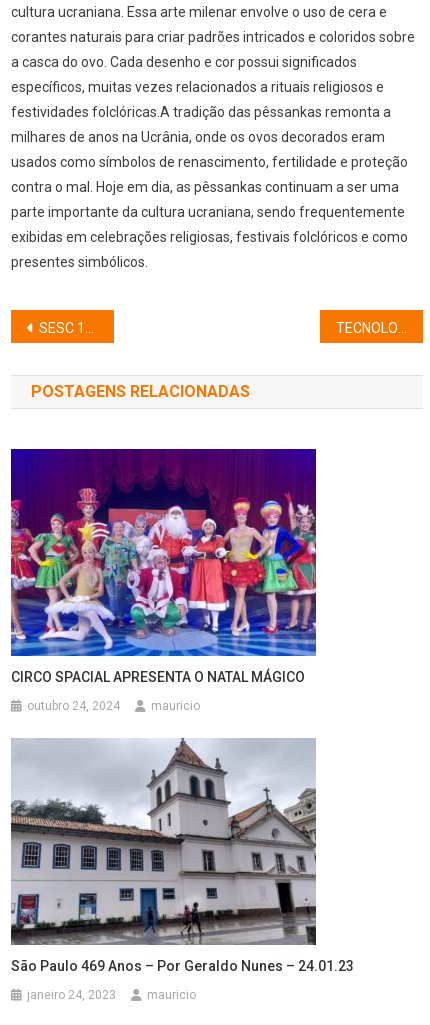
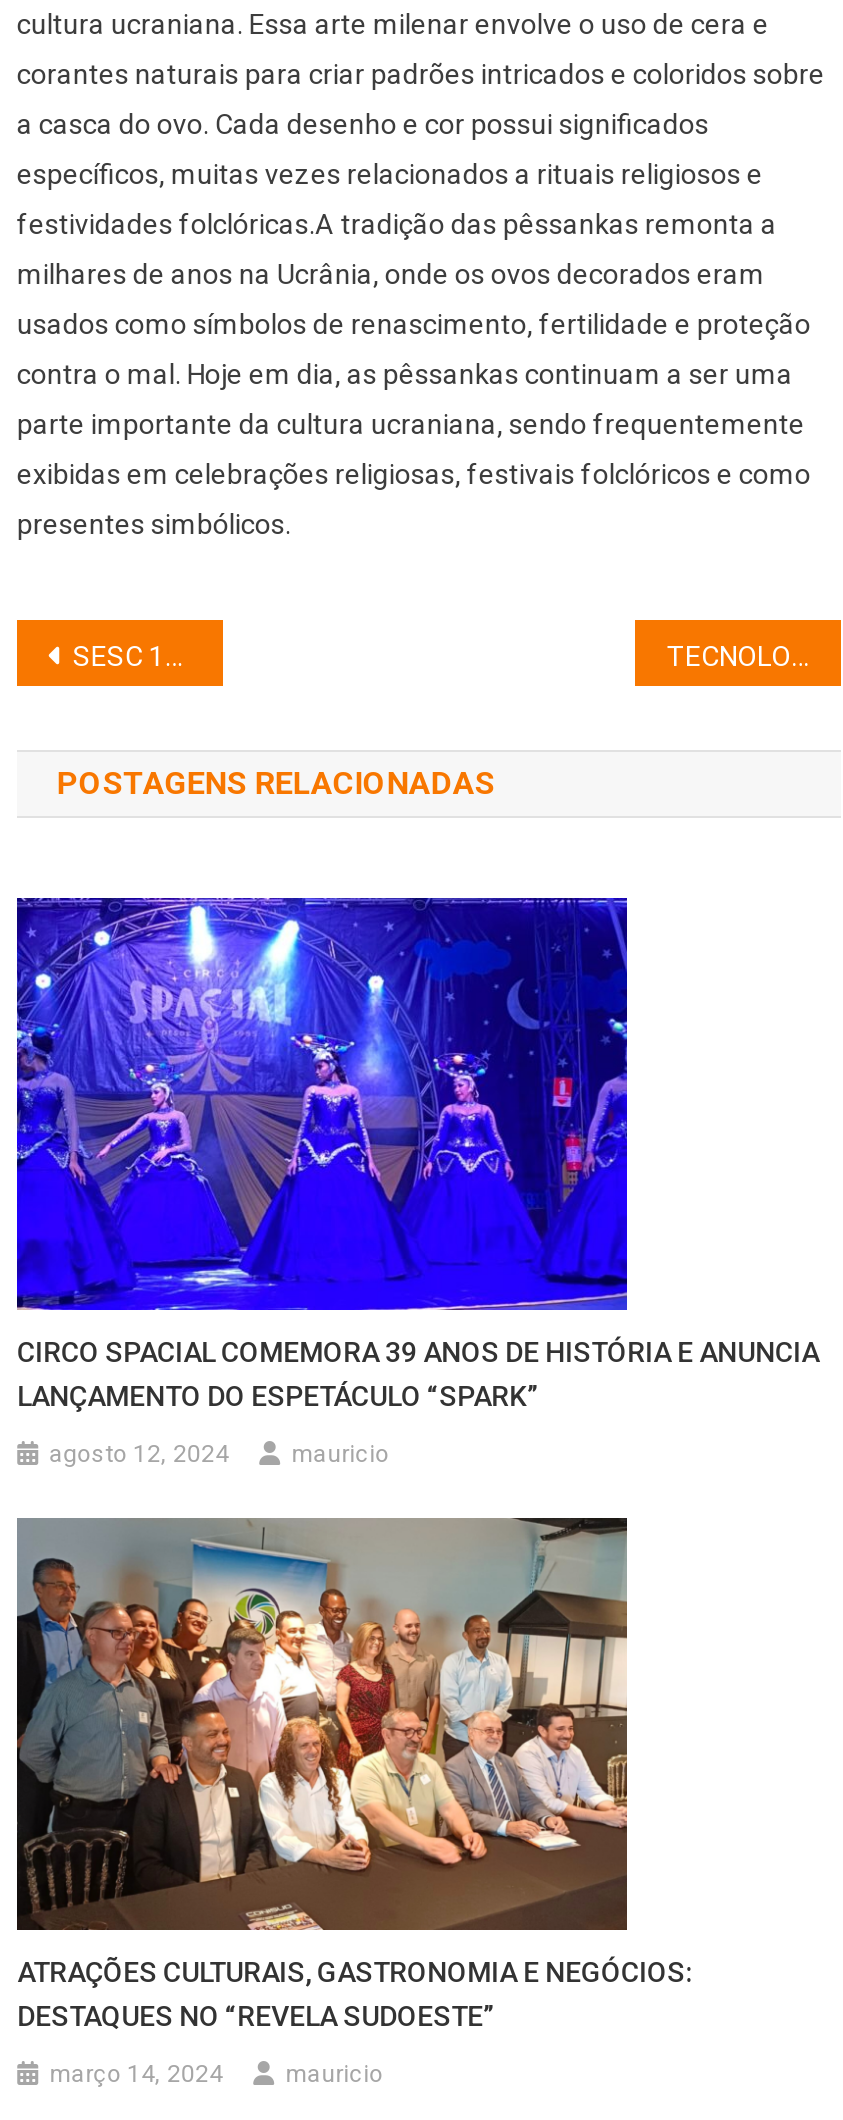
- [image]
- CIRCO SPACIAL APRESENTA O NATAL MÁGICO
+ [image]
+ CIRCO SPACIAL COMEMORA 39 ANOS DE HISTÓRIA E ANUNCIA
+ LANÇAMENTO DO ESPETÁCULO “SPARK”

- outubro 24, 2024
+ agosto 12, 2024

- [image]
- São Paulo 469 Anos – Por Geraldo Nunes – 24.01.23
+ [image]
+ ATRAÇÕES CULTURAIS, GASTRONOMIA E NEGÓCIOS:
+ DESTAQUES NO “REVELA SUDOESTE”

- janeiro 24, 2023
+ março 14, 2024
